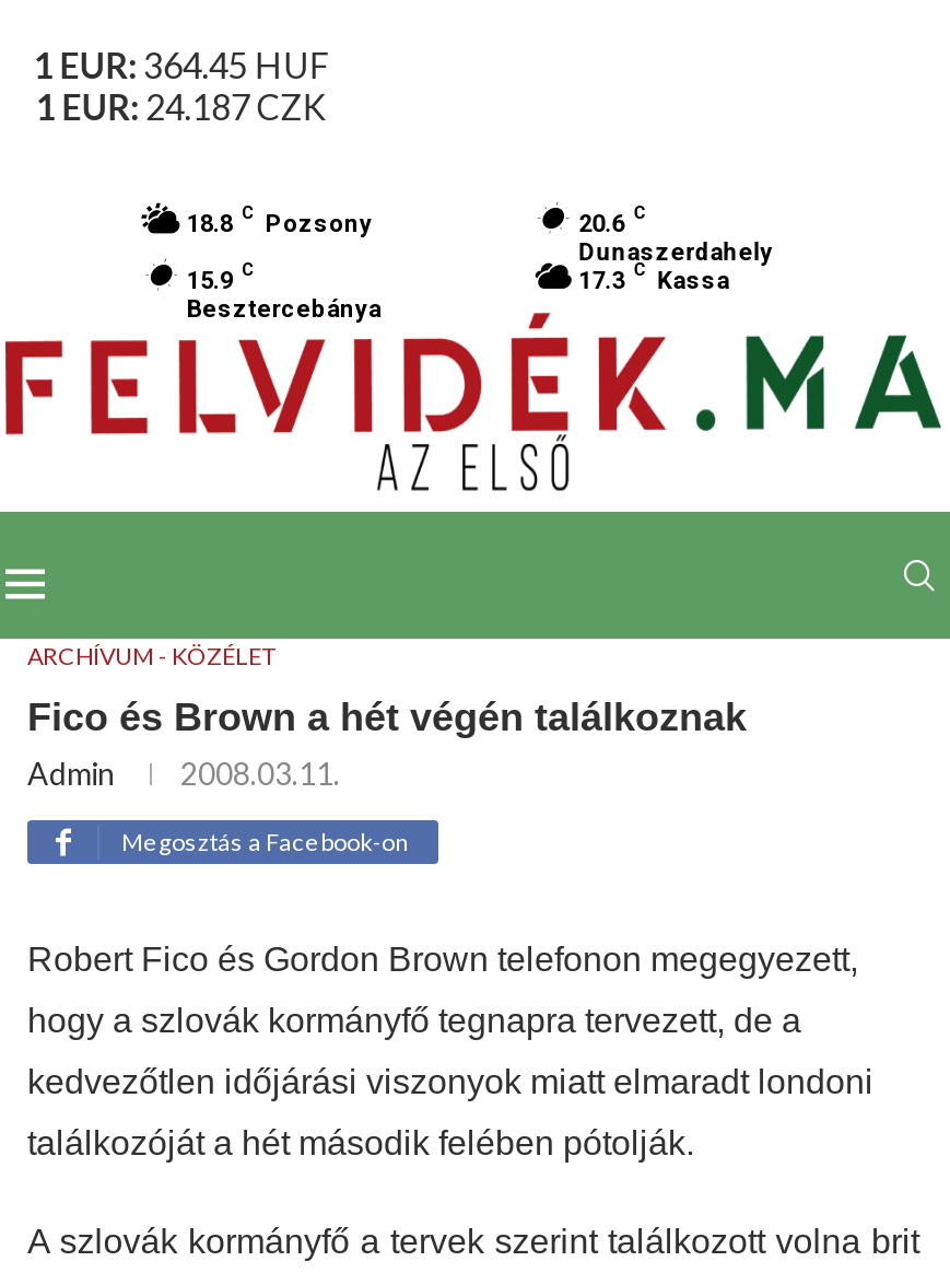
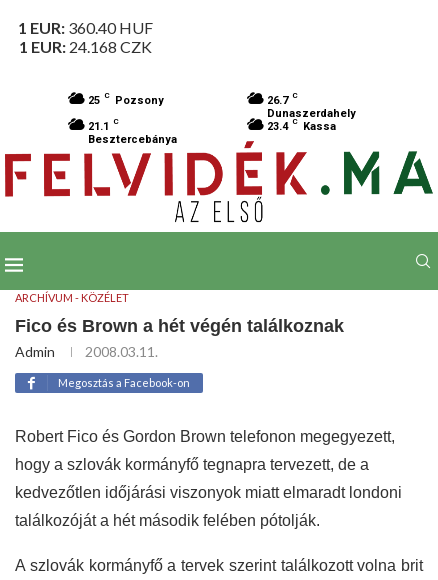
- 1 EUR: 364.45 HUF
+ 1 EUR: 360.40 HUF

- 1 EUR: 24.187 CZK
+ 1 EUR: 24.168 CZK

- 18.8 C Pozsony
+ 25 C Pozsony

- 20.6 C
+ 26.7 C

- 15.9 C
+ 21.1 C

- 17.3 C Kassa
+ 23.4 C Kassa
